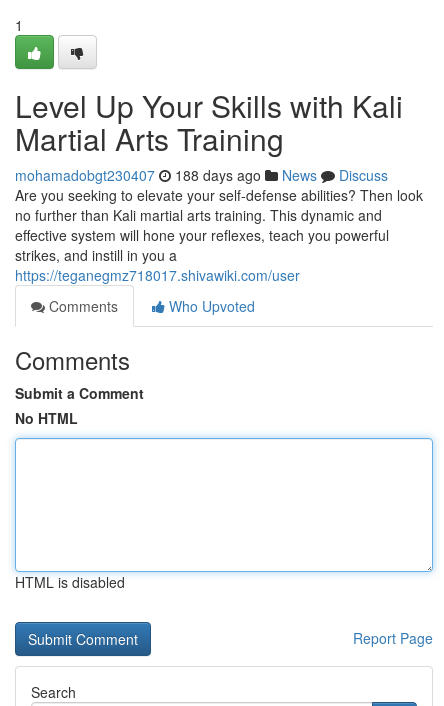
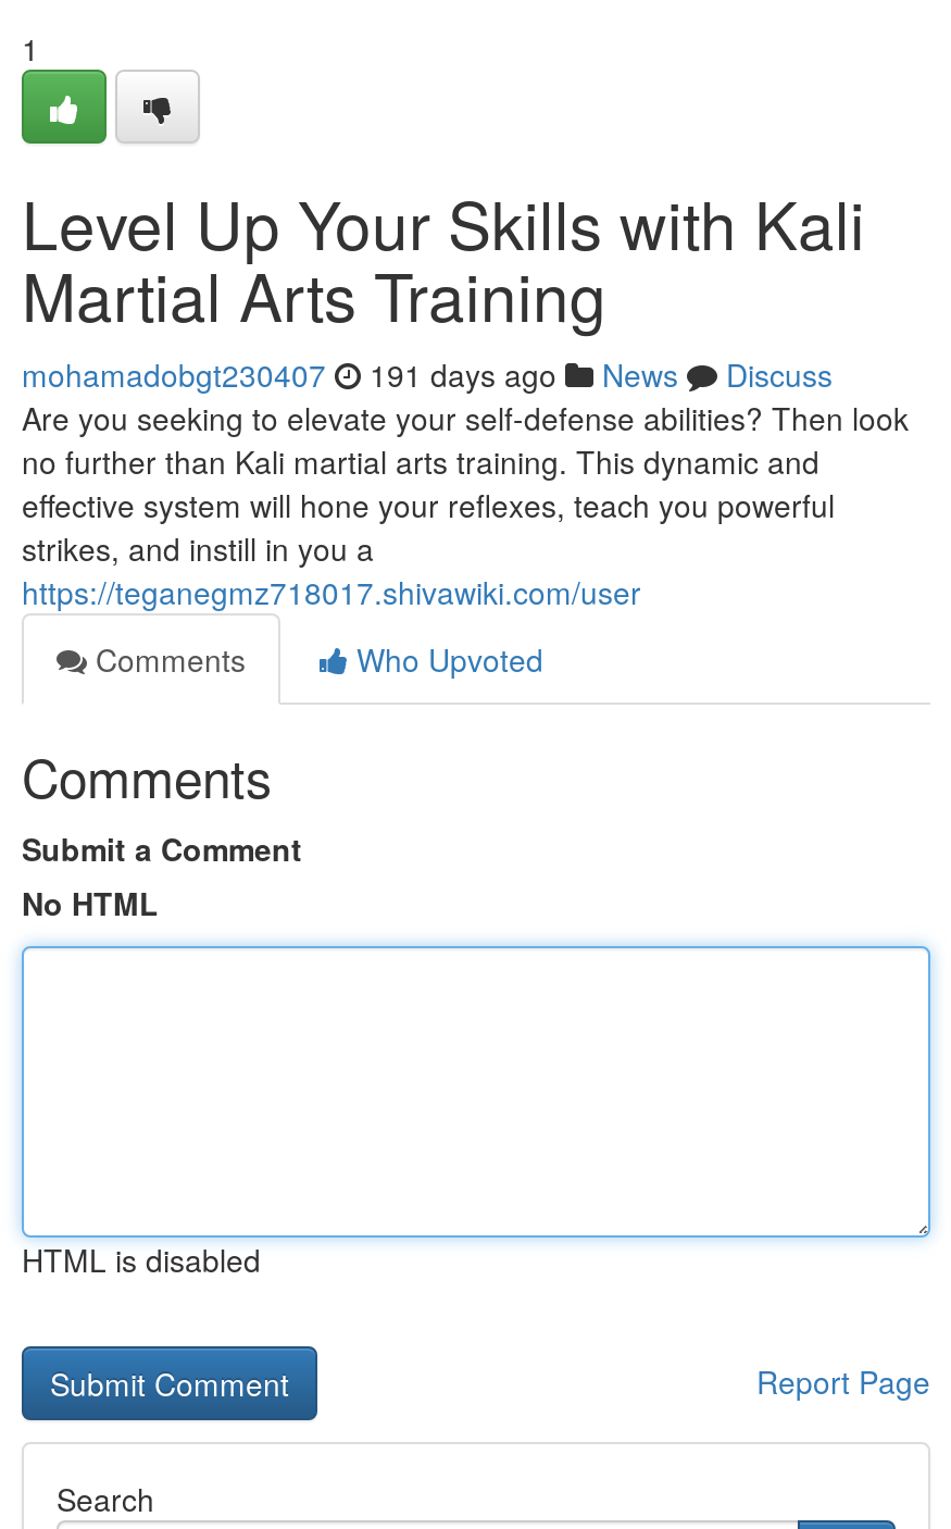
- mohamadobgt230407 188 days ago News Discuss
+ mohamadobgt230407 191 days ago News Discuss
